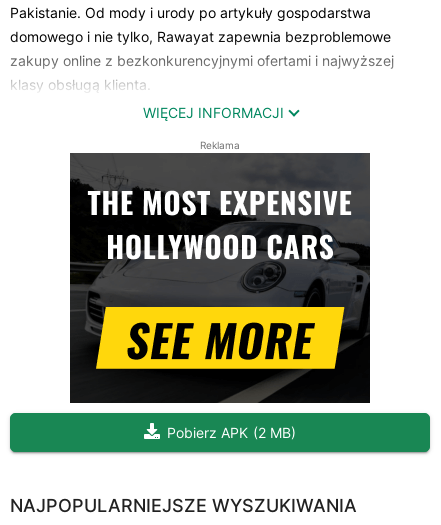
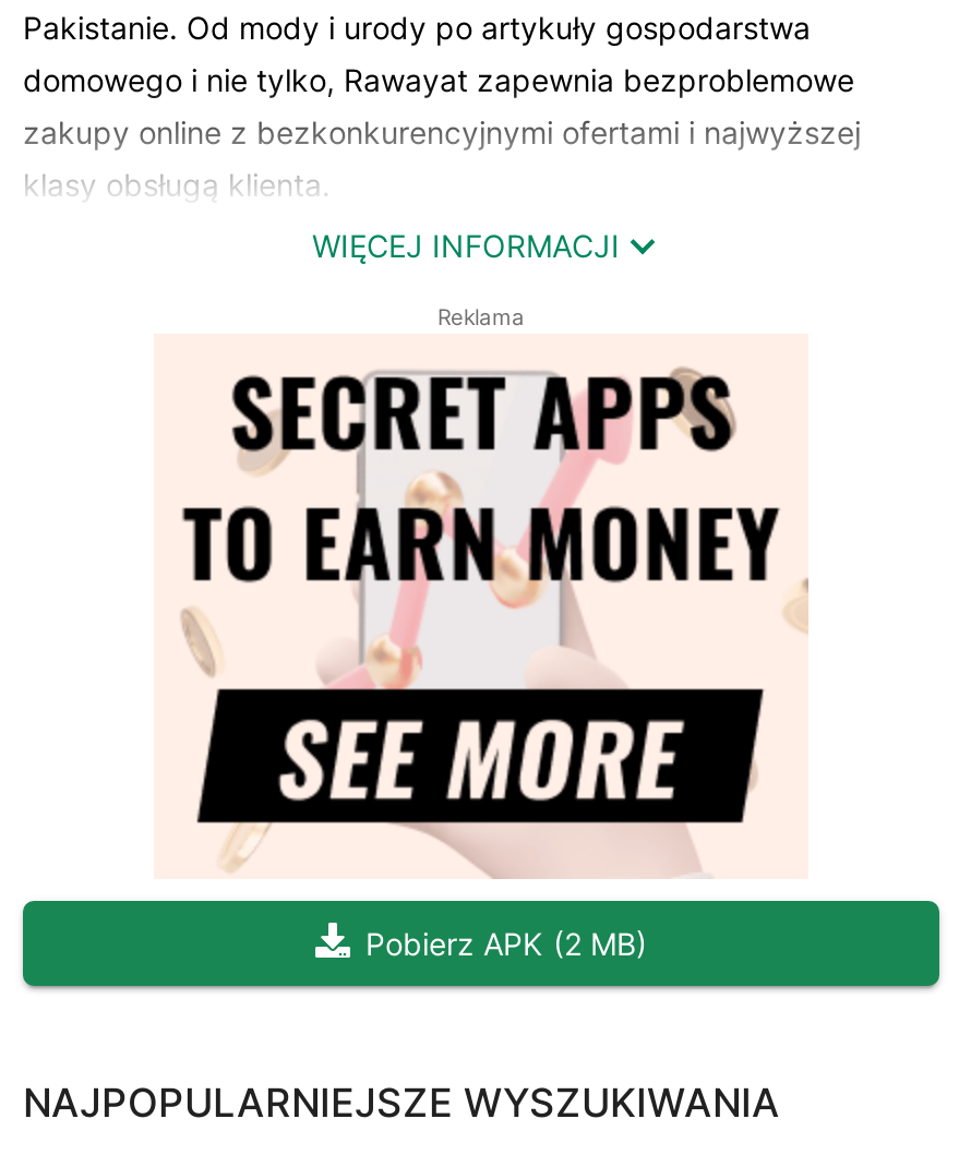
- [image]
+ [image]
